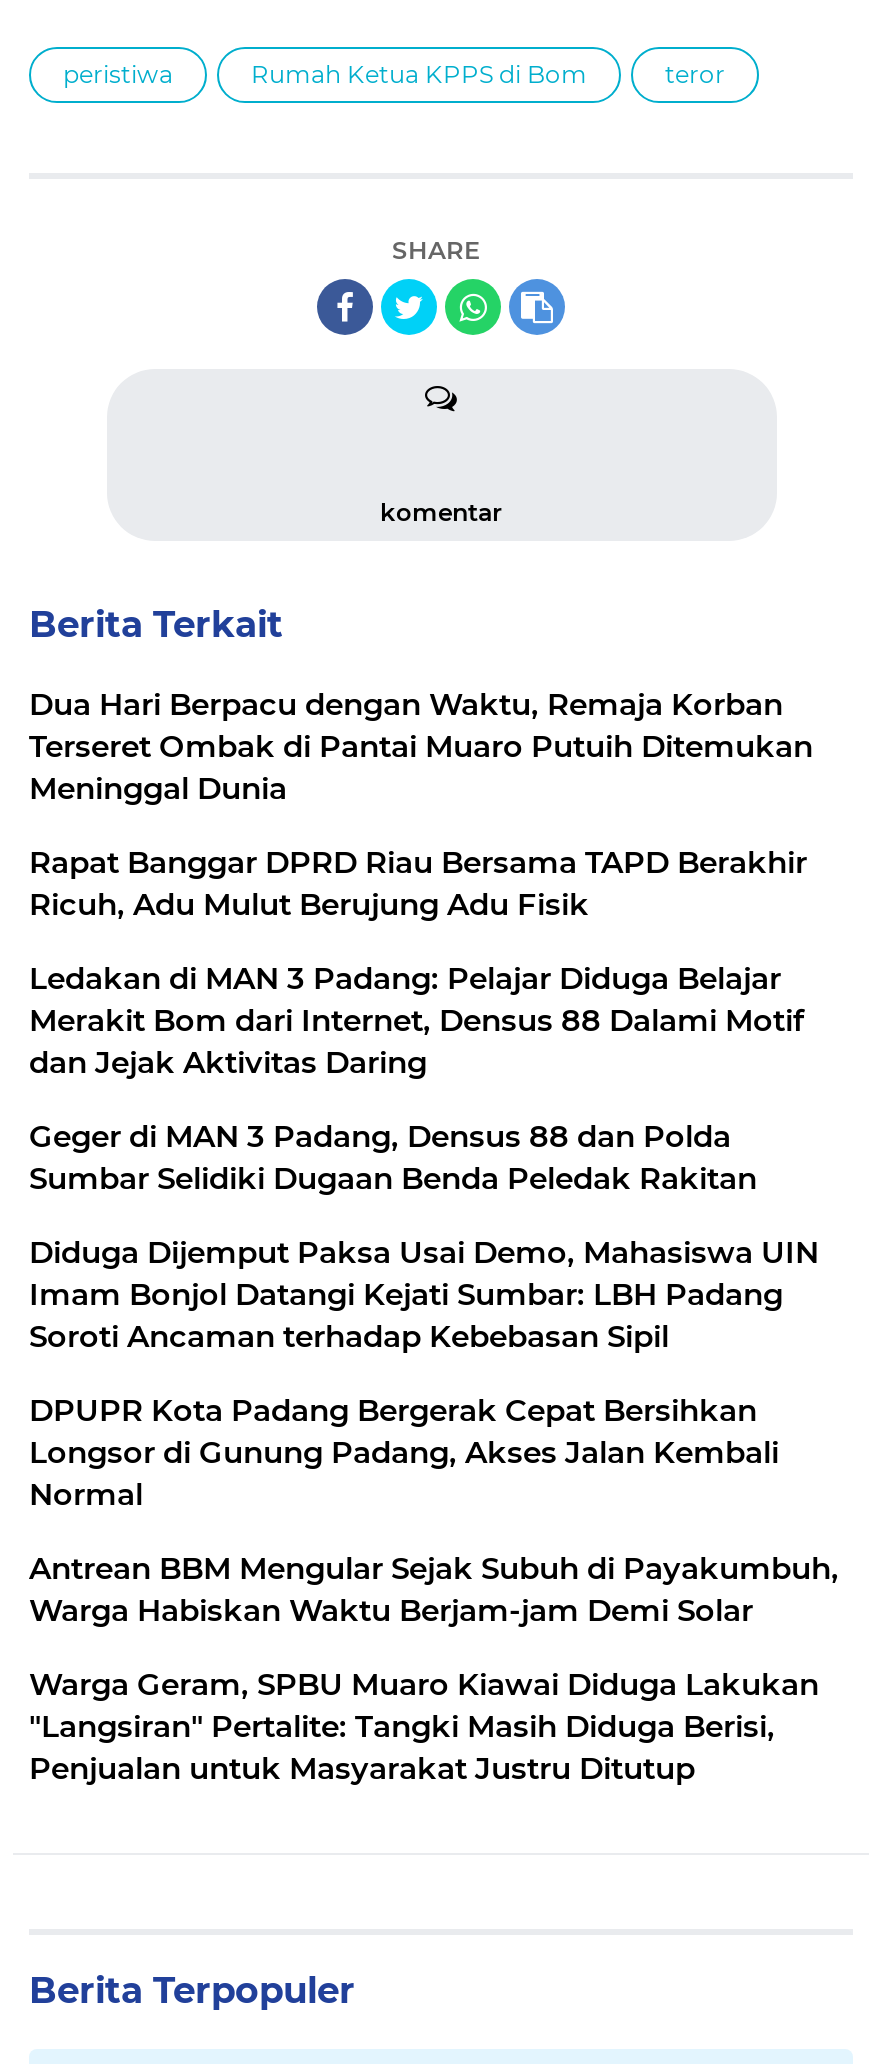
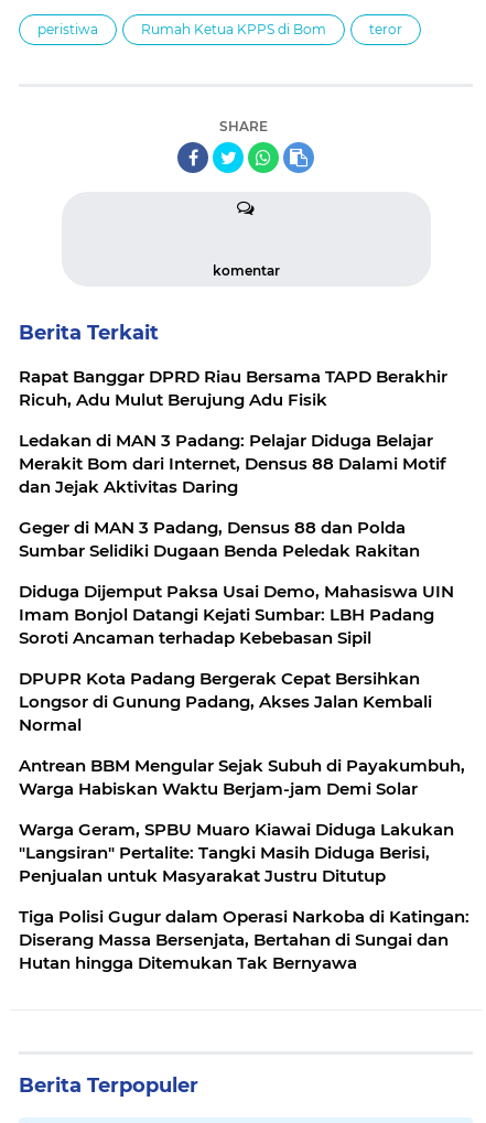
- Dua Hari Berpacu dengan Waktu, Remaja Korban
- Terseret Ombak di Pantai Muaro Putuih Ditemukan
- Meninggal Dunia

moved up: Rapat Banggar DPRD Riau Bersama TAPD Berakhir | Ricuh, Adu Mulut Berujung Adu Fisik | Ledakan di MAN 3 Padang: Pelajar Diduga Belajar | ... | "Langsiran" Pertalite: Tangki Masih Diduga Berisi, | Penjualan untuk Masyarakat Justru Ditutup

+ Tiga Polisi Gugur dalam Operasi Narkoba di Katingan:
+ Diserang Massa Bersenjata, Bertahan di Sungai dan
+ Hutan hingga Ditemukan Tak Bernyawa
